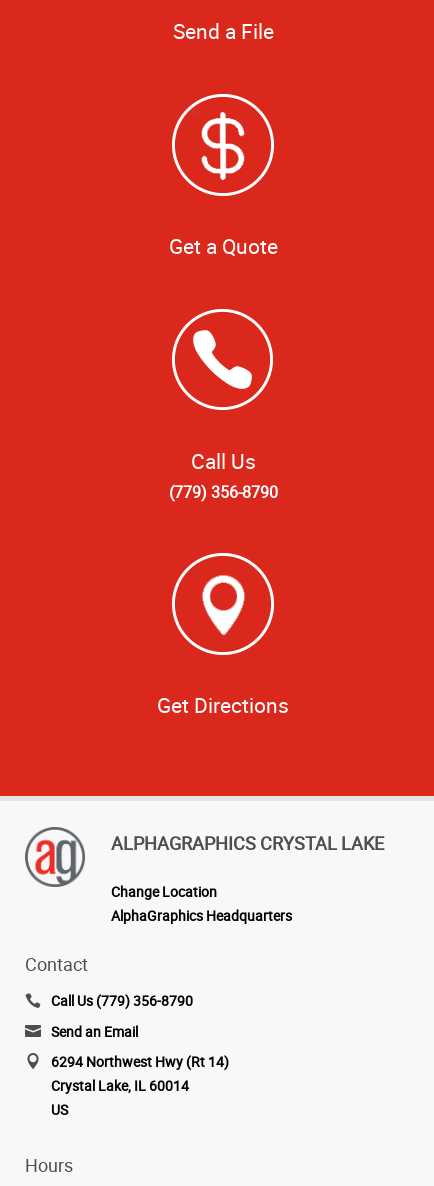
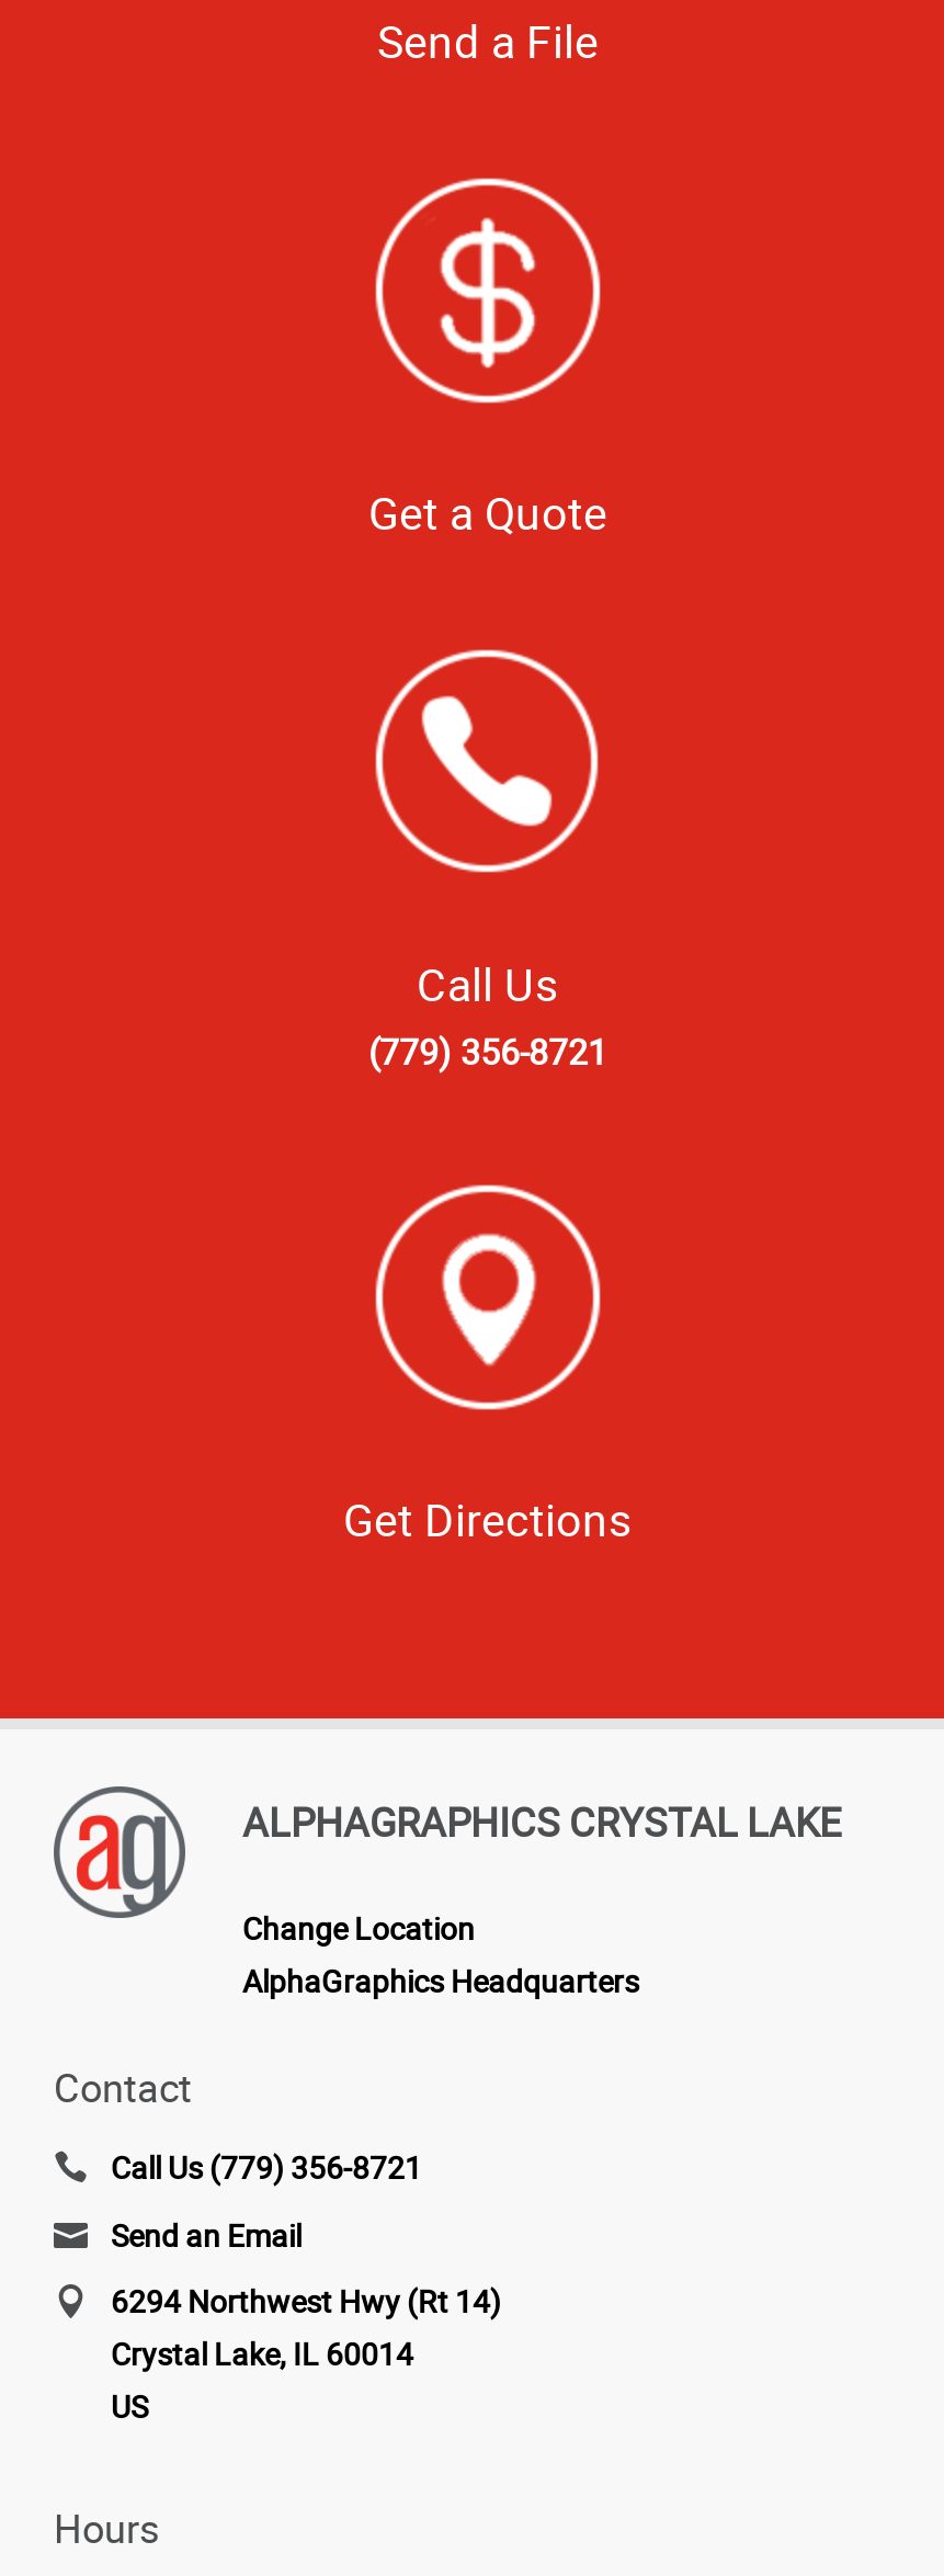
- (779) 356-8790
+ (779) 356-8721

- Call Us (779) 356-8790
+ Call Us (779) 356-8721
